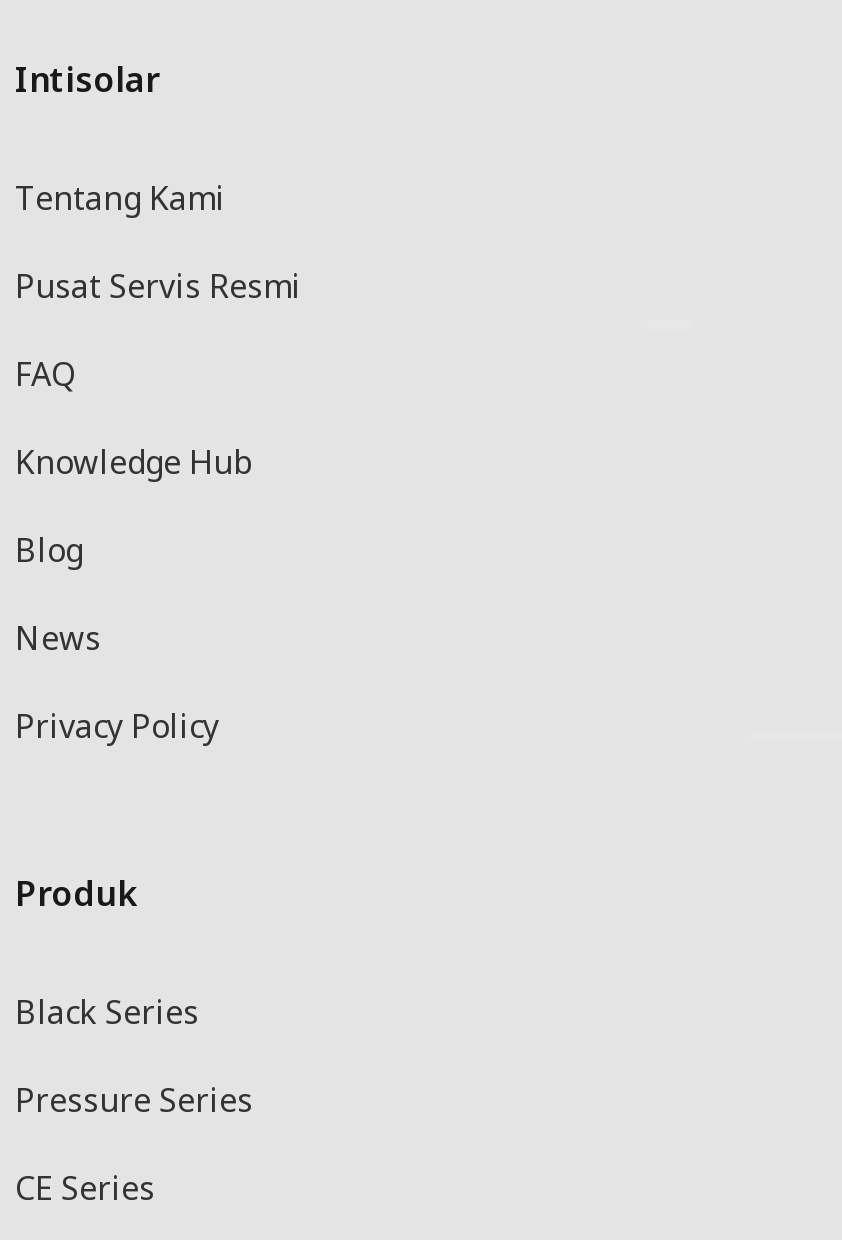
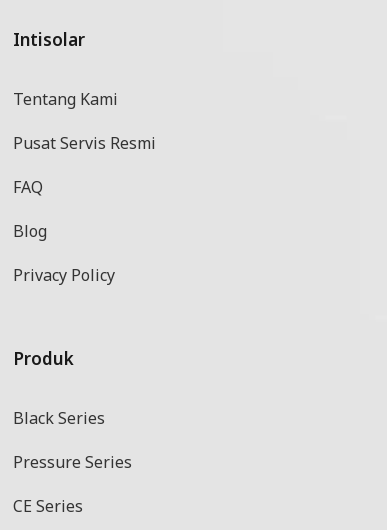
- Knowledge Hub

- News
